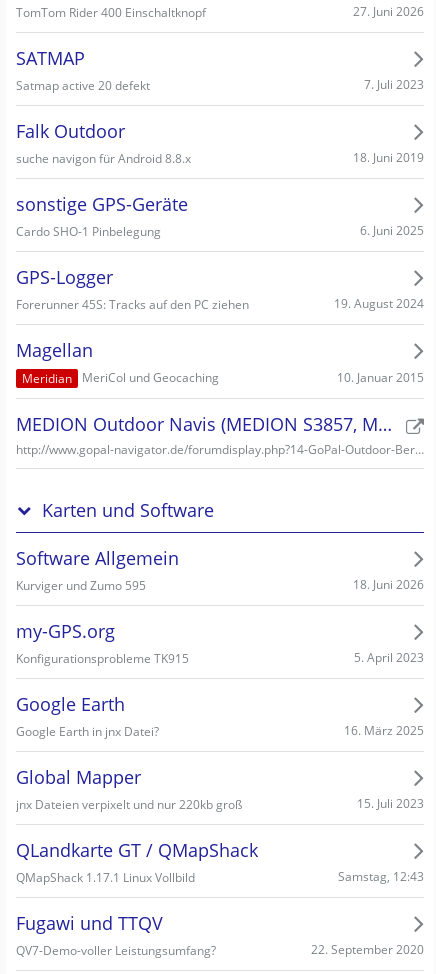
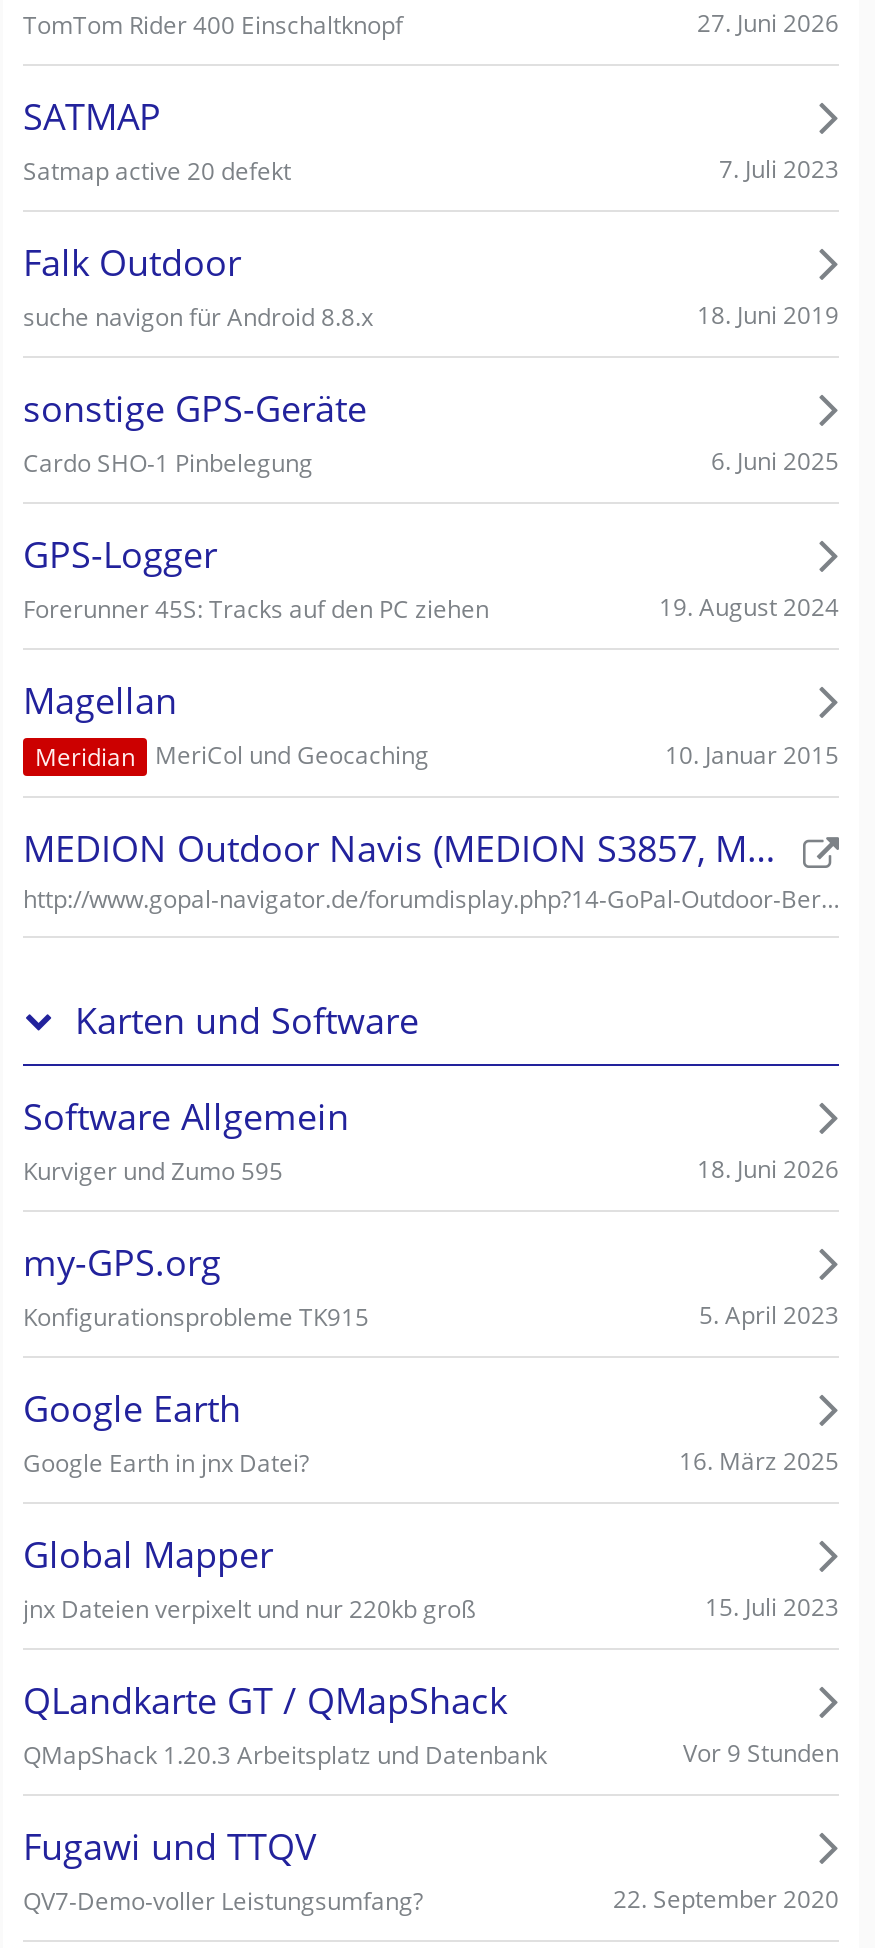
- QMapShack 1.17.1 Linux Vollbild
- Samstag, 12:43
+ QMapShack 1.20.3 Arbeitsplatz und Datenbank
+ Vor 9 Stunden
